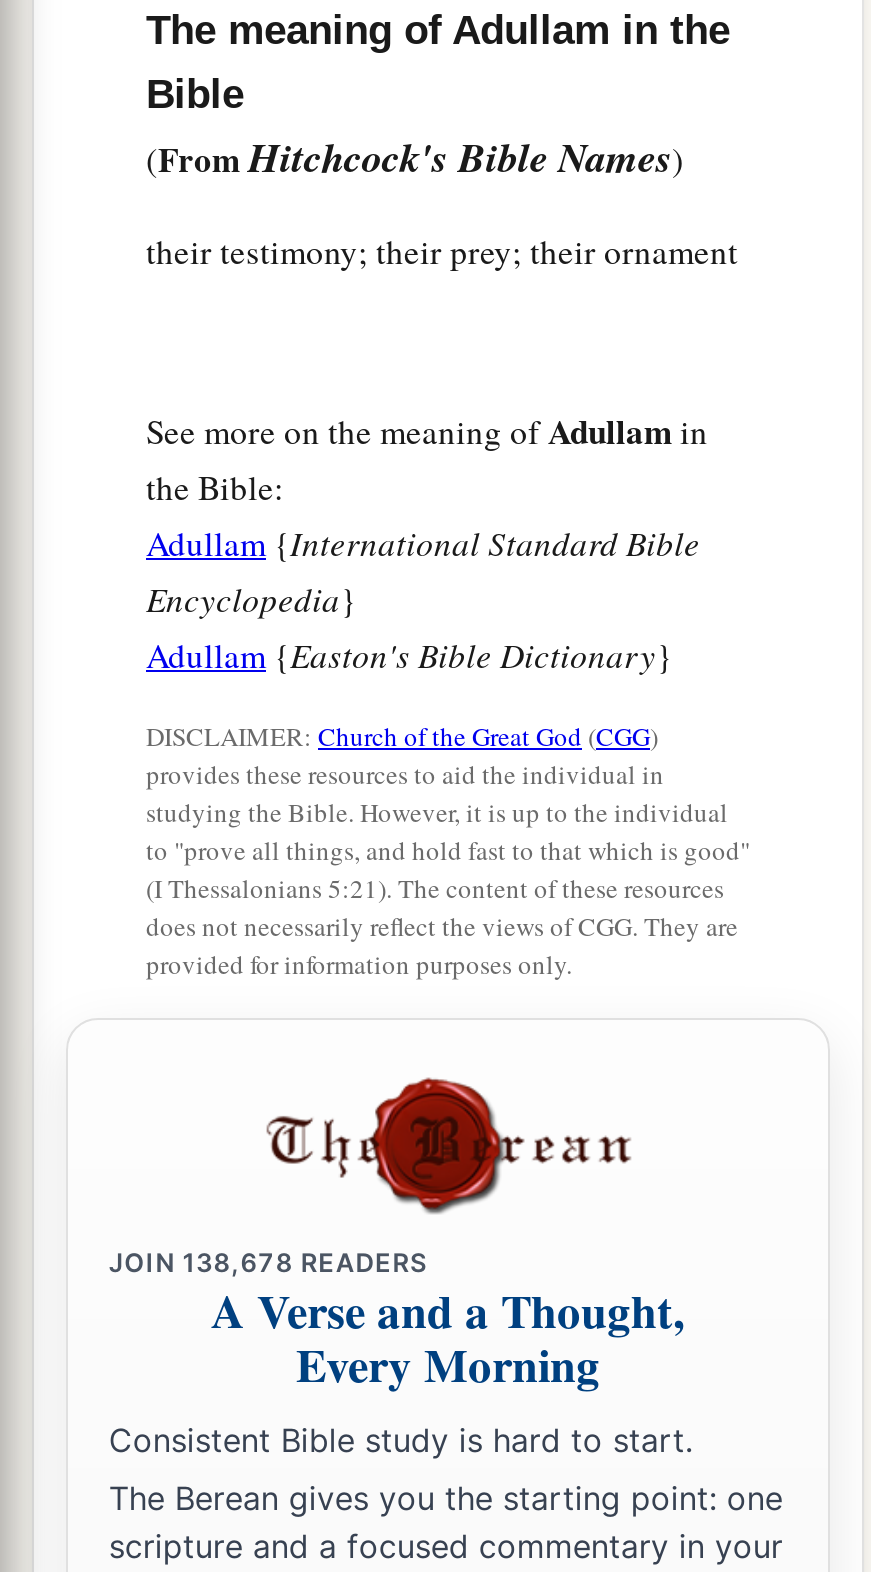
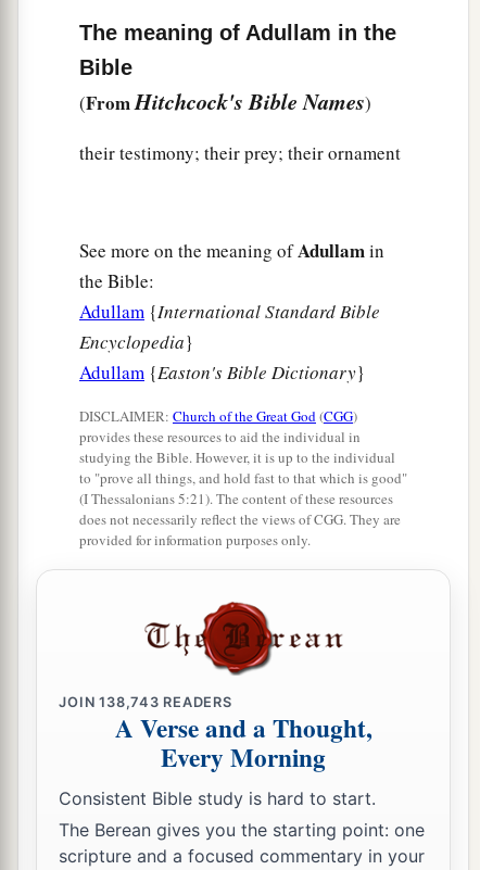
- JOIN 138,678 READERS
+ JOIN 138,743 READERS
